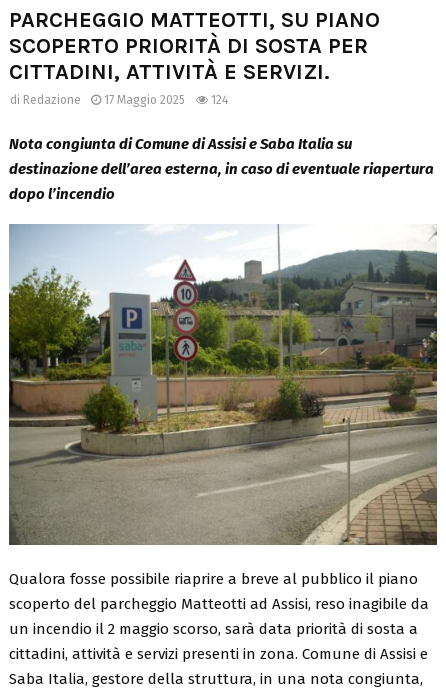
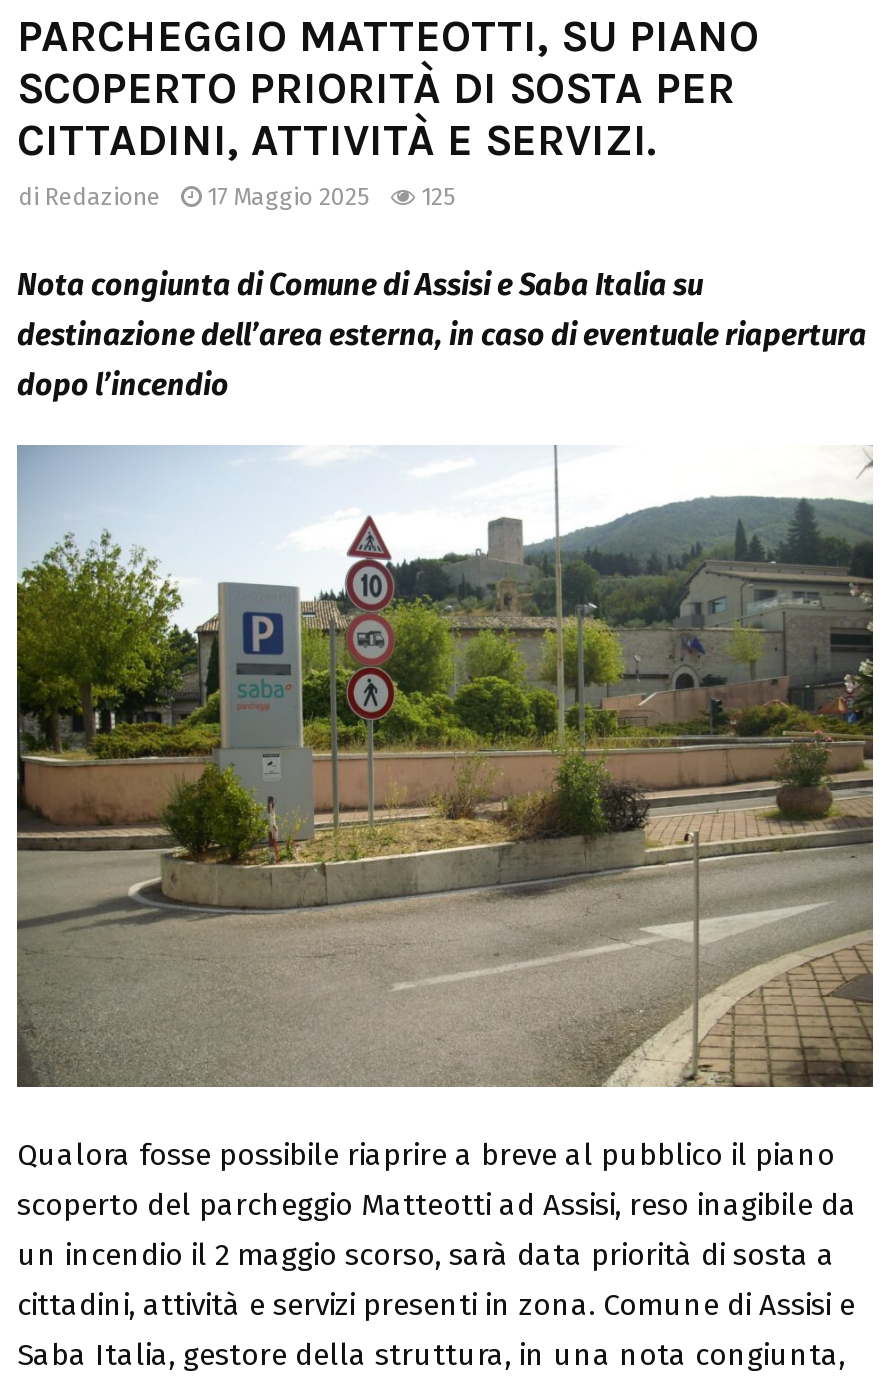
- di Redazione 17 Maggio 2025 124
+ di Redazione 17 Maggio 2025 125
